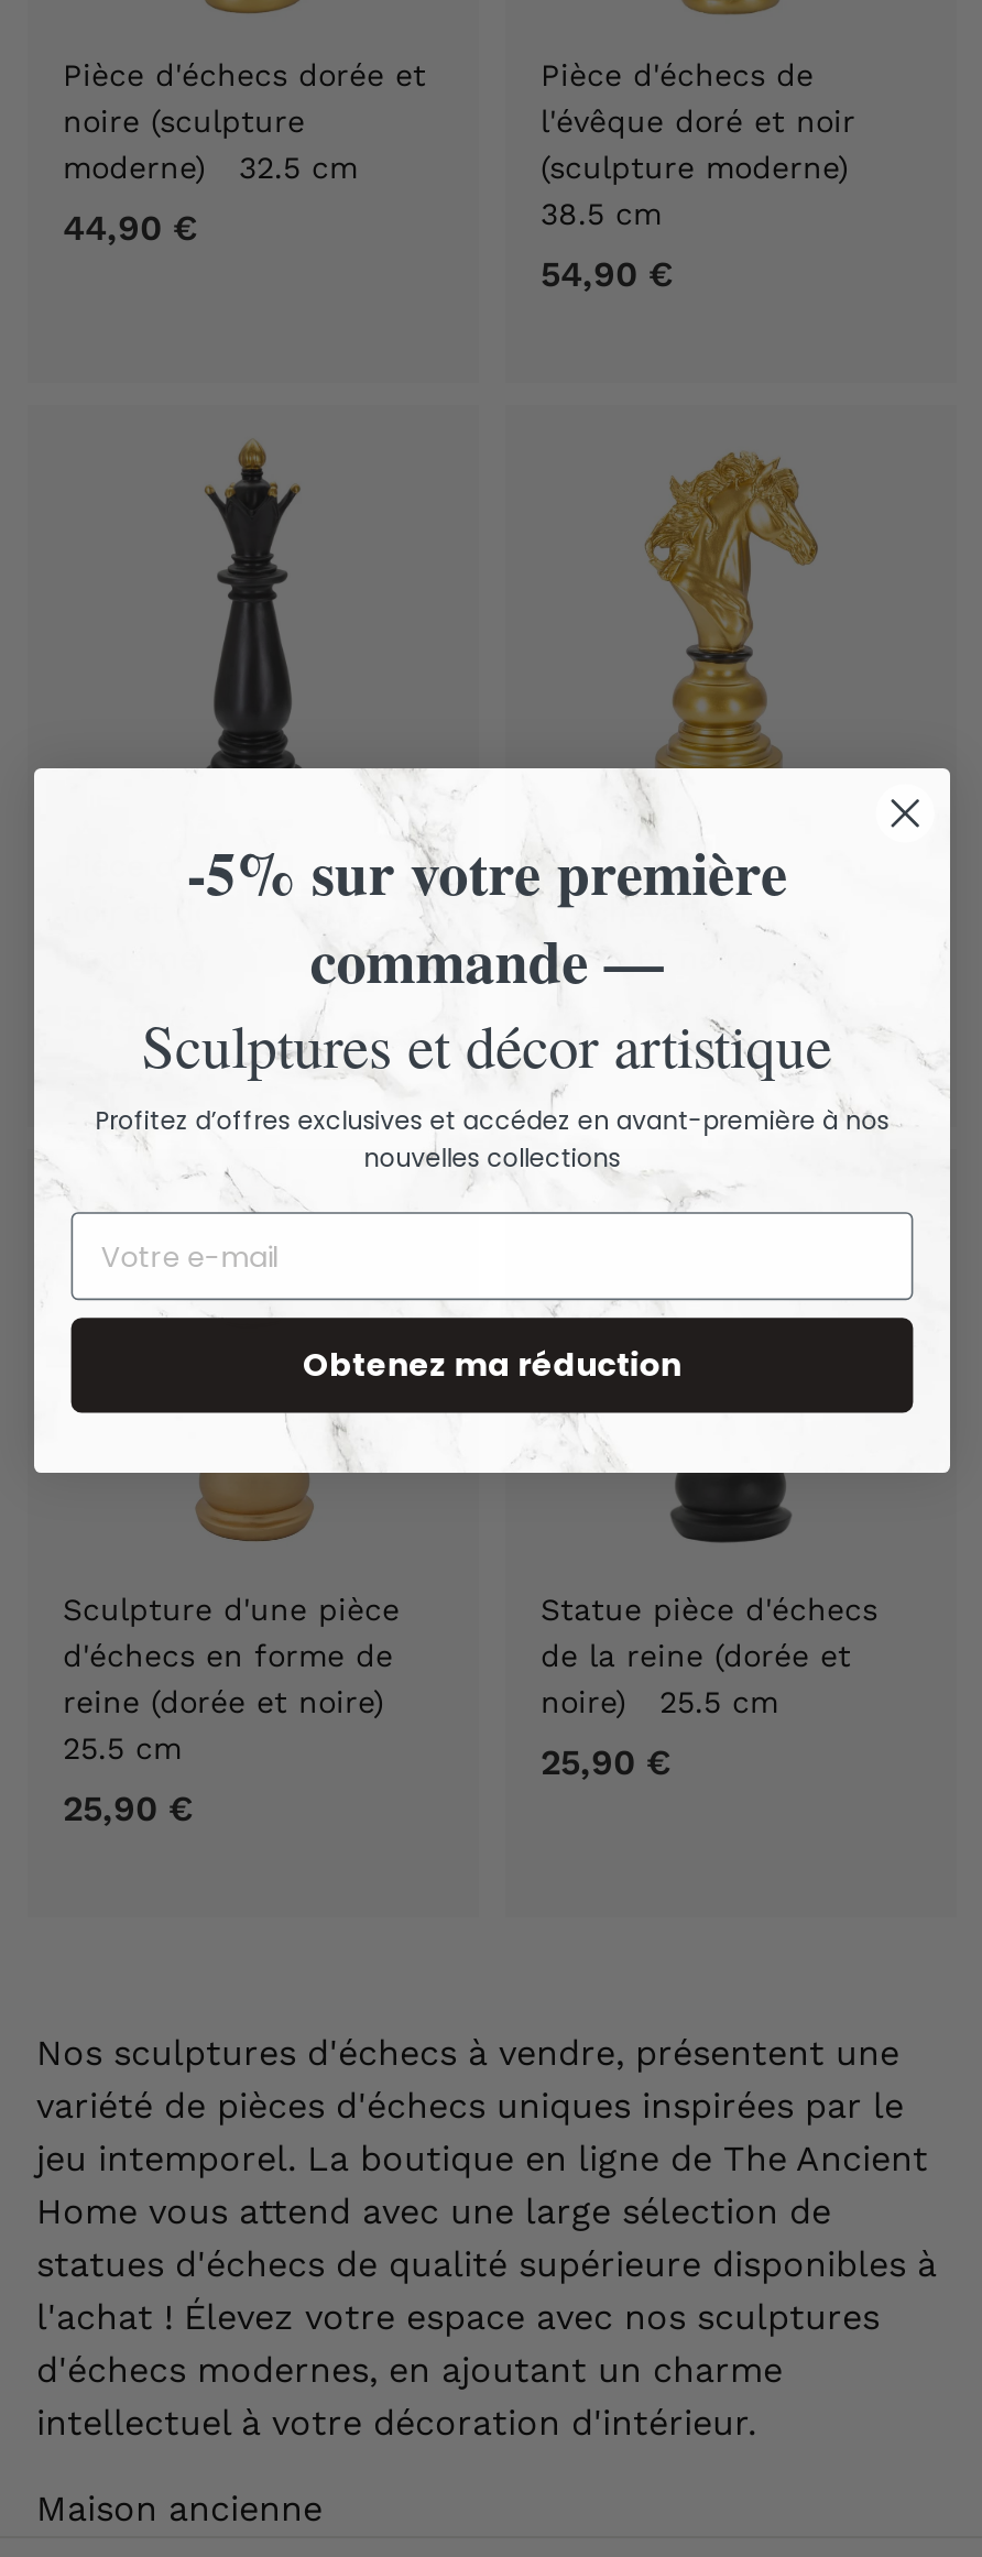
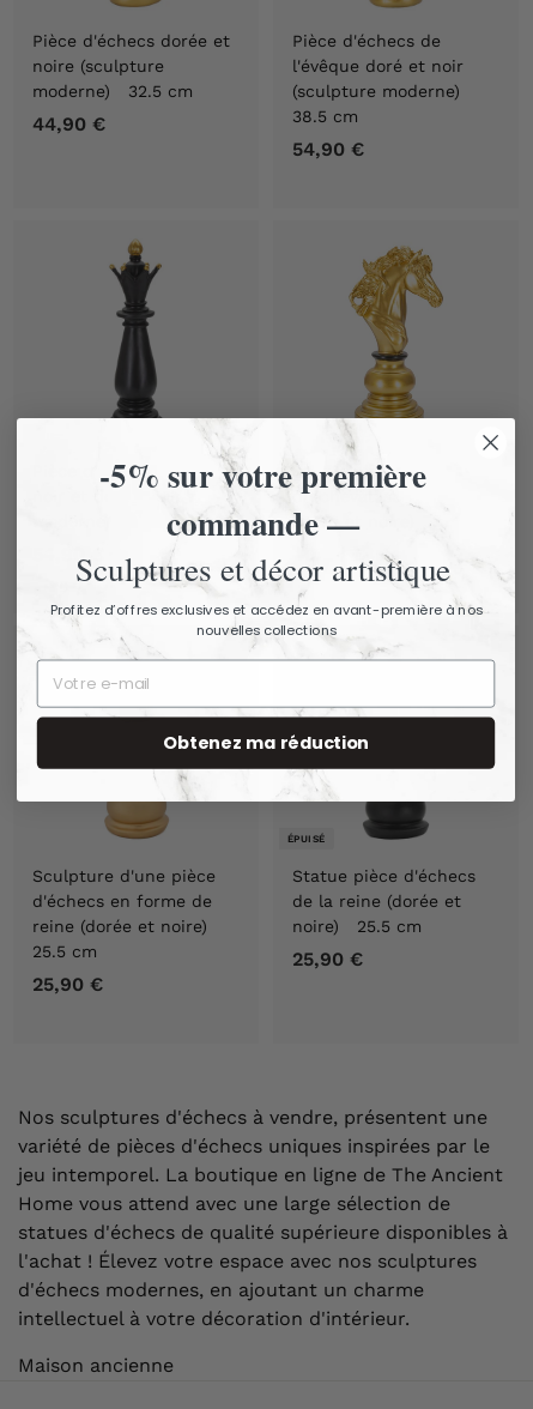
+ ÉPUISÉ
